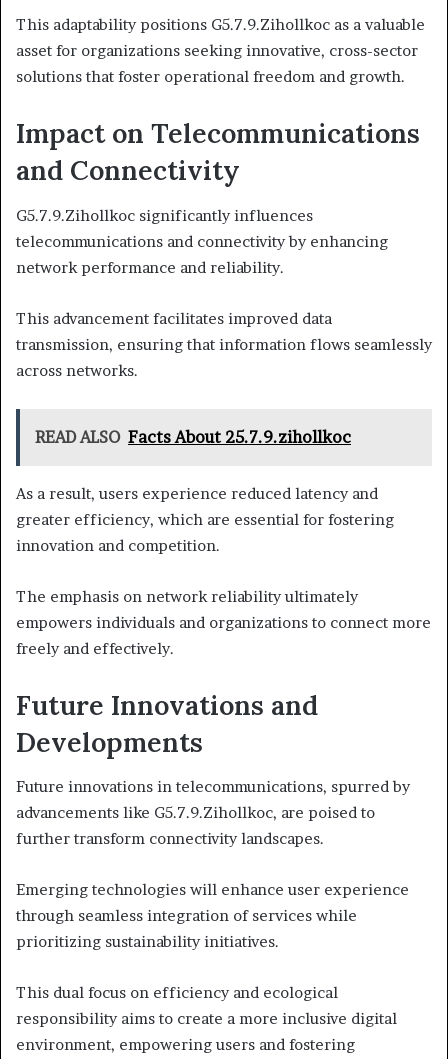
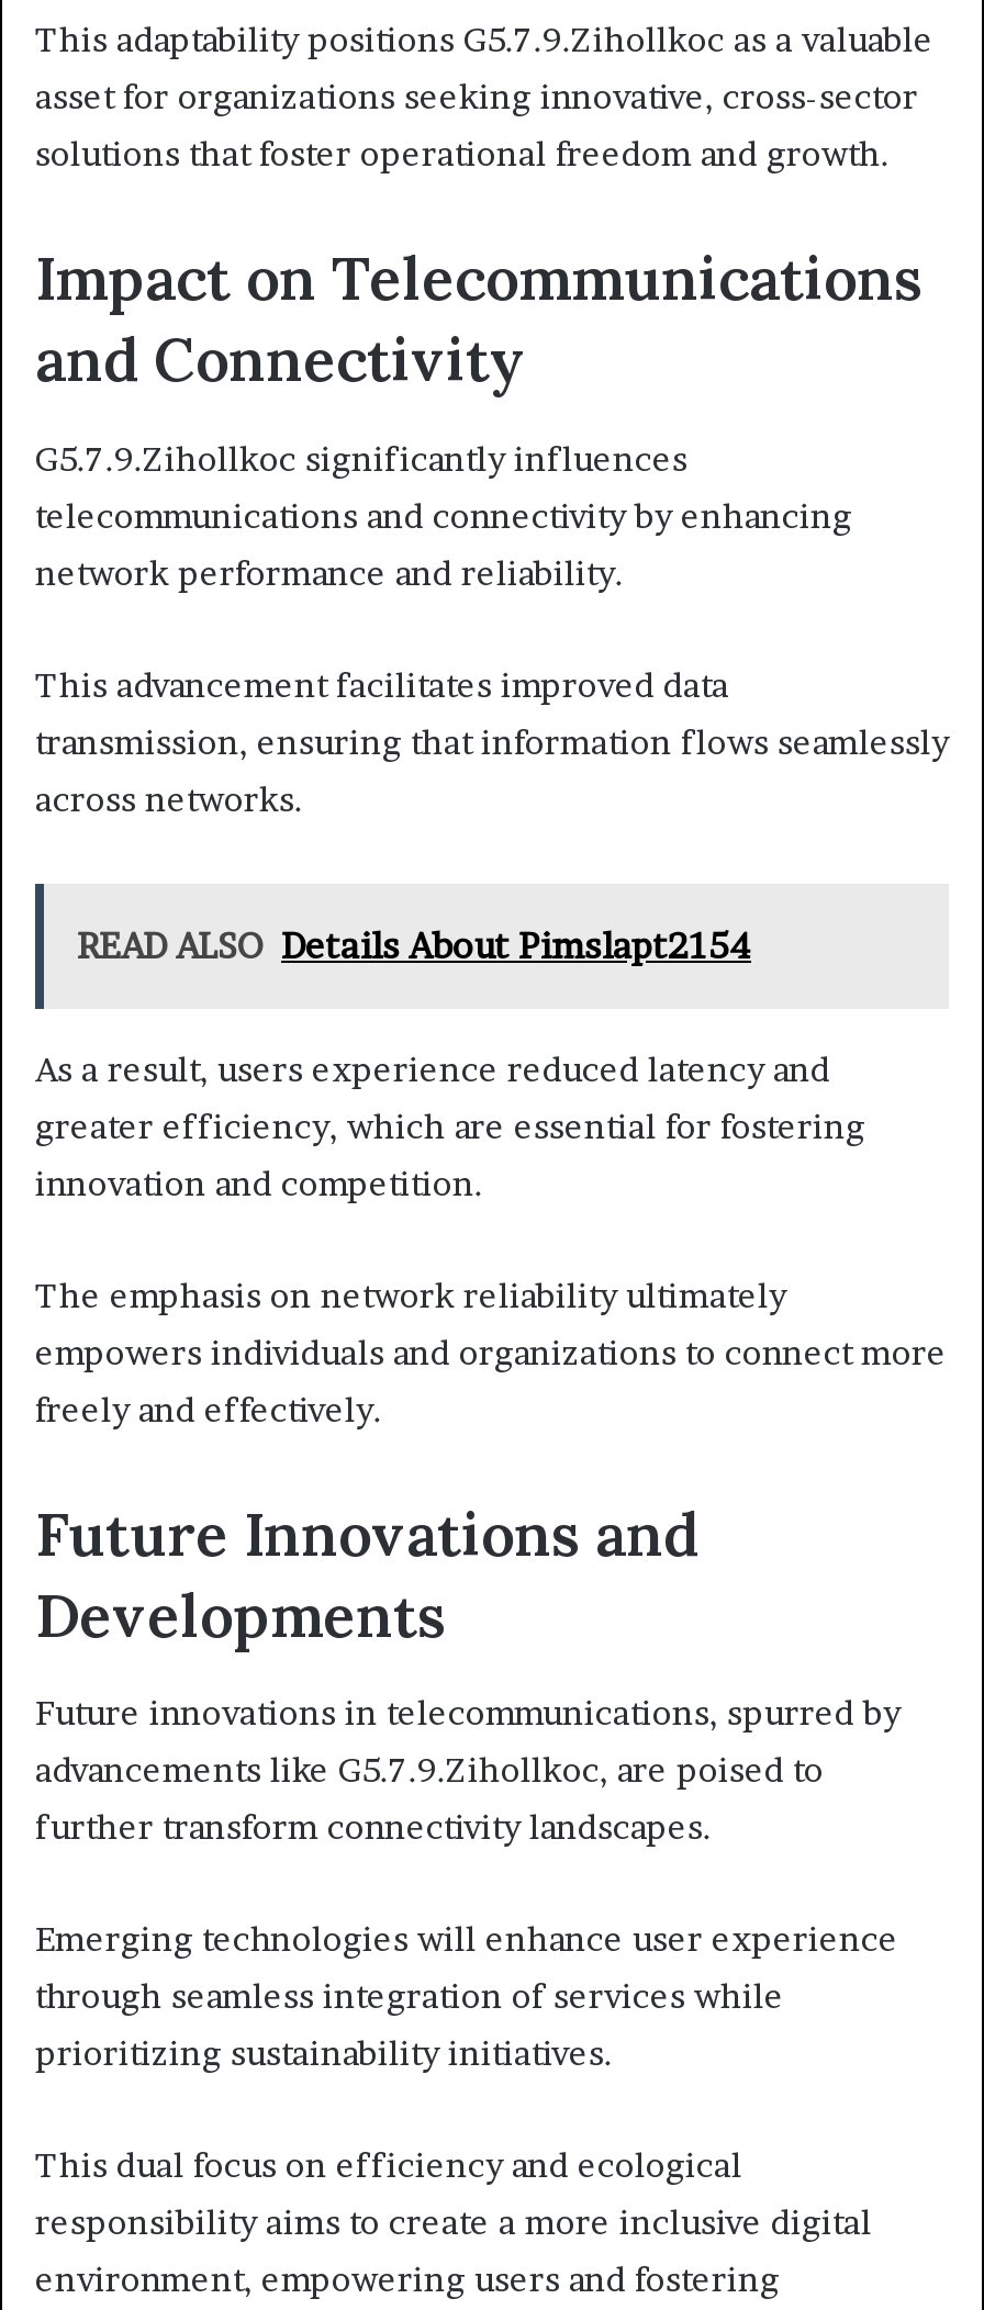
- READ ALSO Facts About 25.7.9.zihollkoc
+ READ ALSO Details About Pimslapt2154
